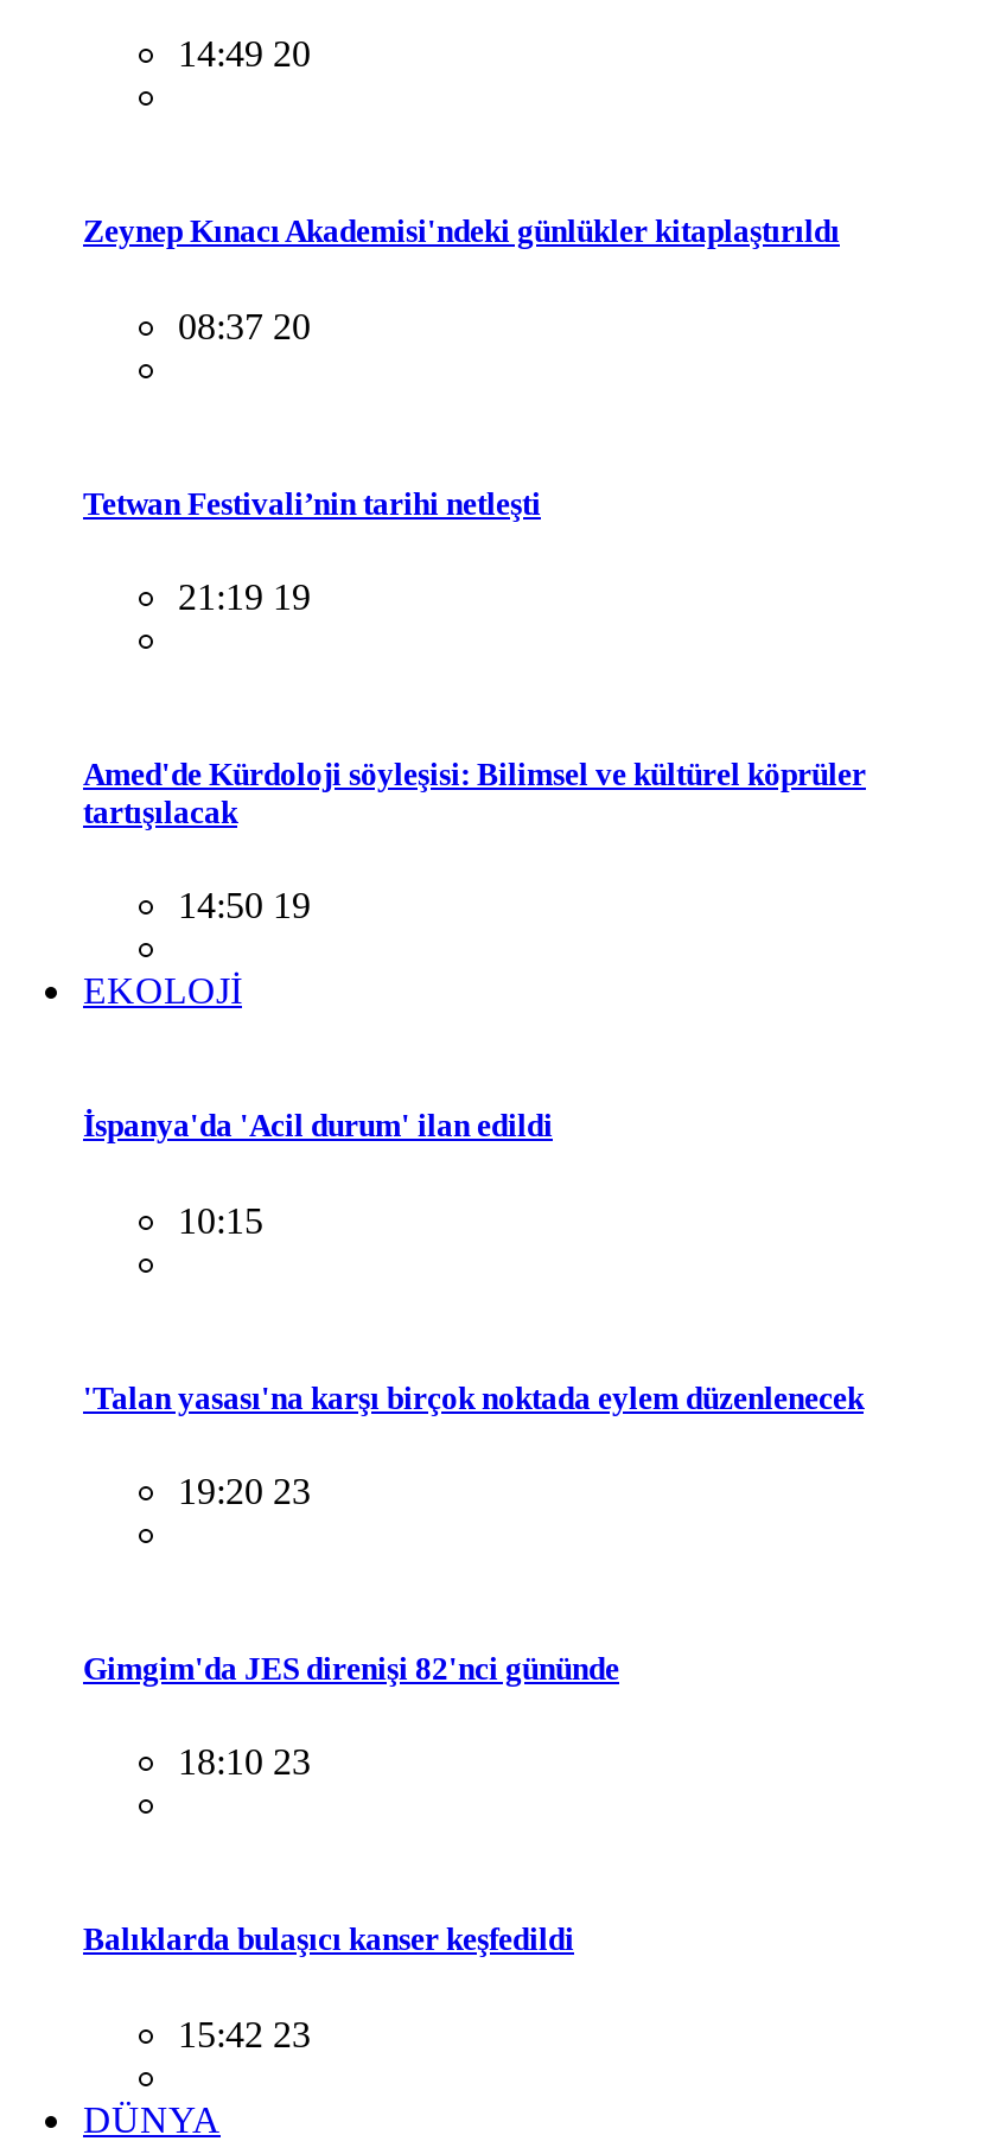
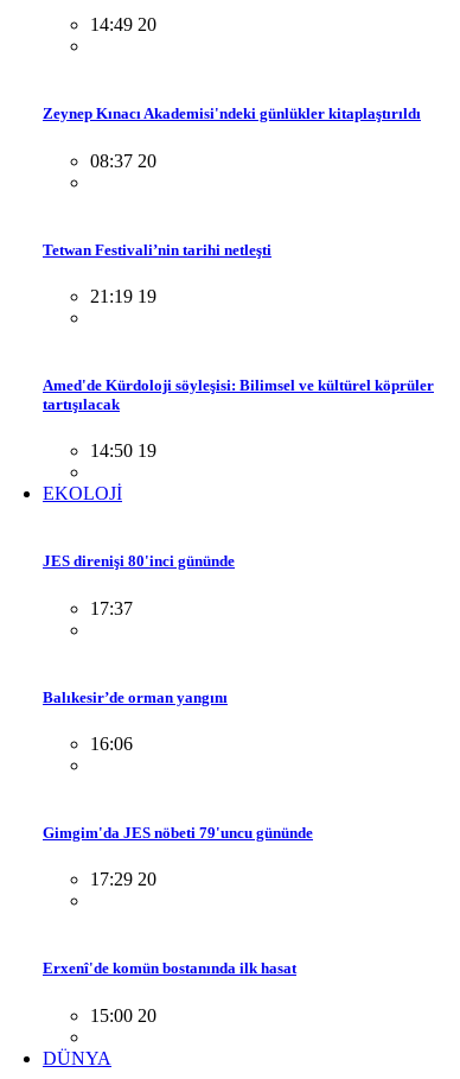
- İspanya'da 'Acil durum' ilan edildi
+ JES direnişi 80'inci gününde

- 10:15
+ 17:37

- 'Talan yasası'na karşı birçok noktada eylem düzenlenecek
+ Balıkesir’de orman yangını

- 19:20 23
+ 16:06

- Gimgim'da JES direnişi 82'nci gününde
+ Gimgim'da JES nöbeti 79'uncu gününde

- 18:10 23
+ 17:29 20

- Balıklarda bulaşıcı kanser keşfedildi
+ Erxenî'de komün bostanında ilk hasat

- 15:42 23
+ 15:00 20
